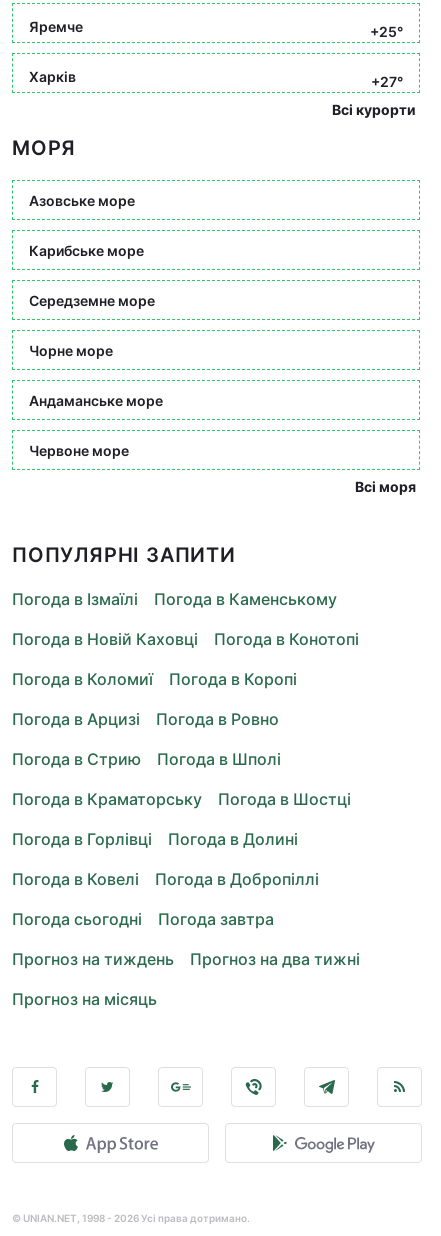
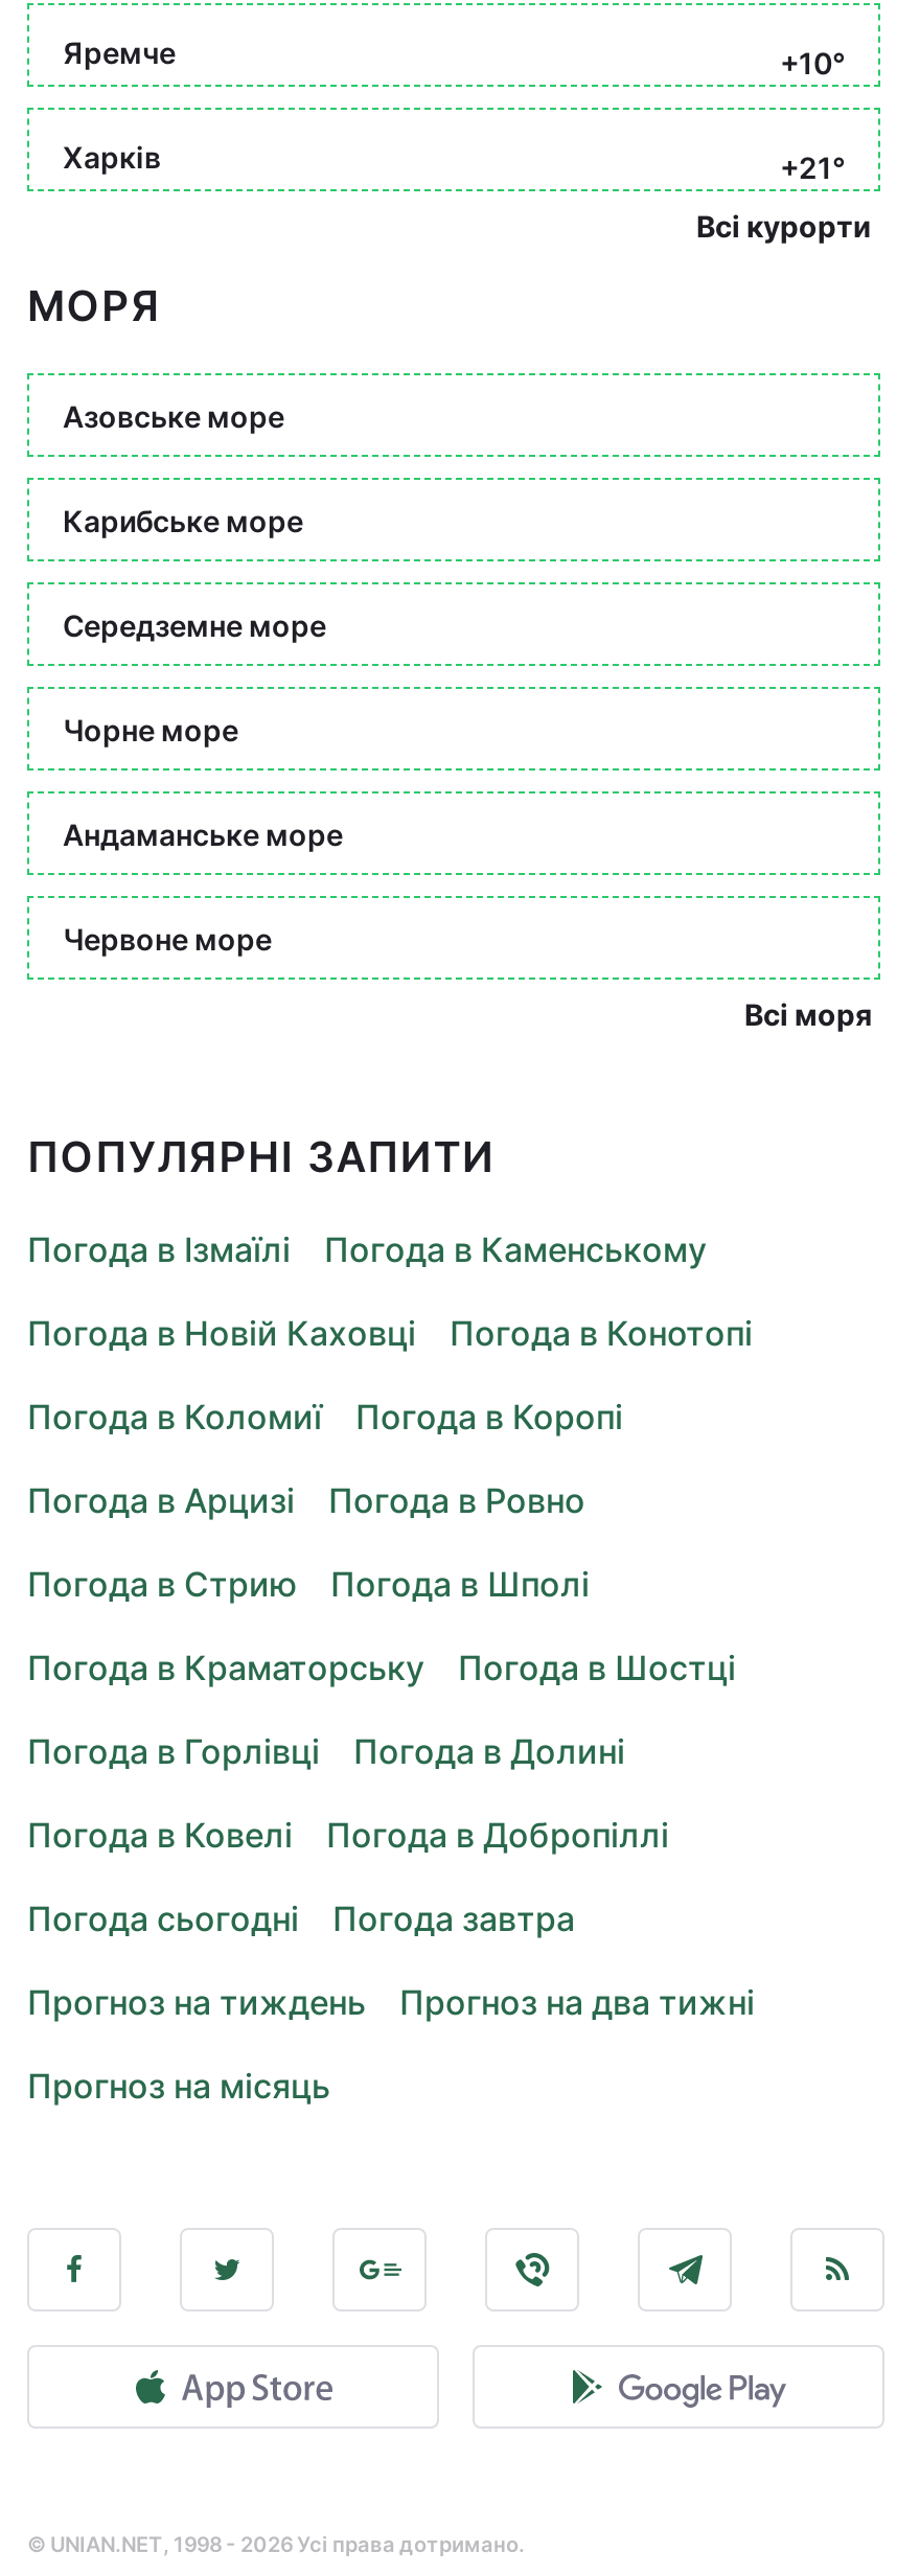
- +25°
+ +10°

- +27°
+ +21°
